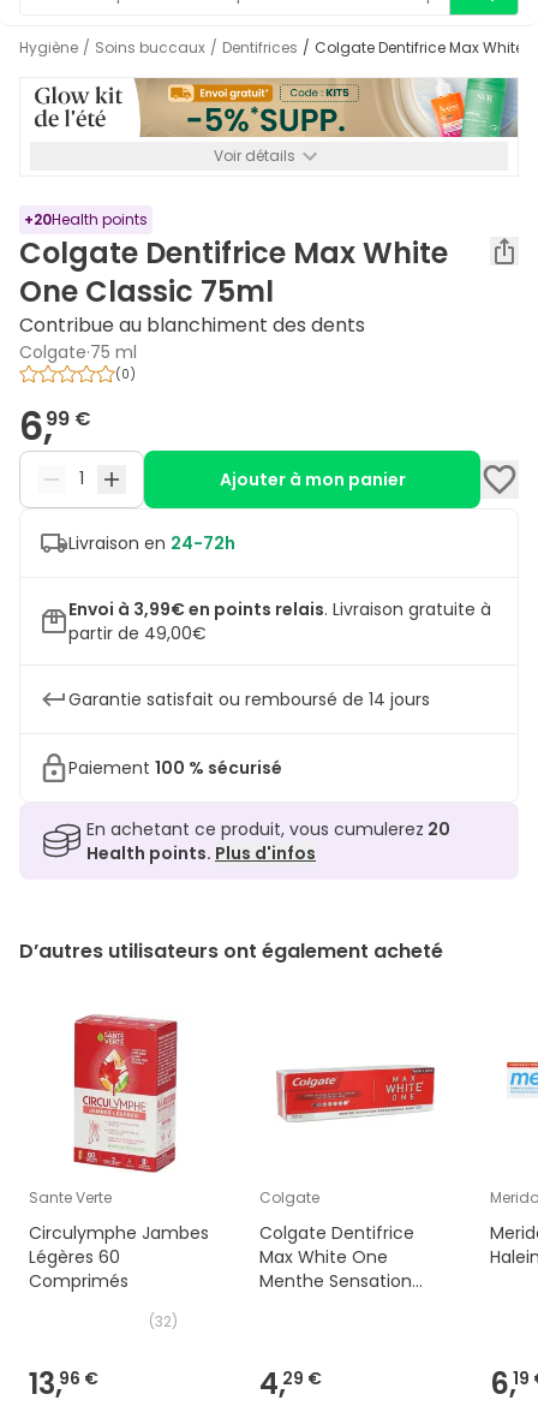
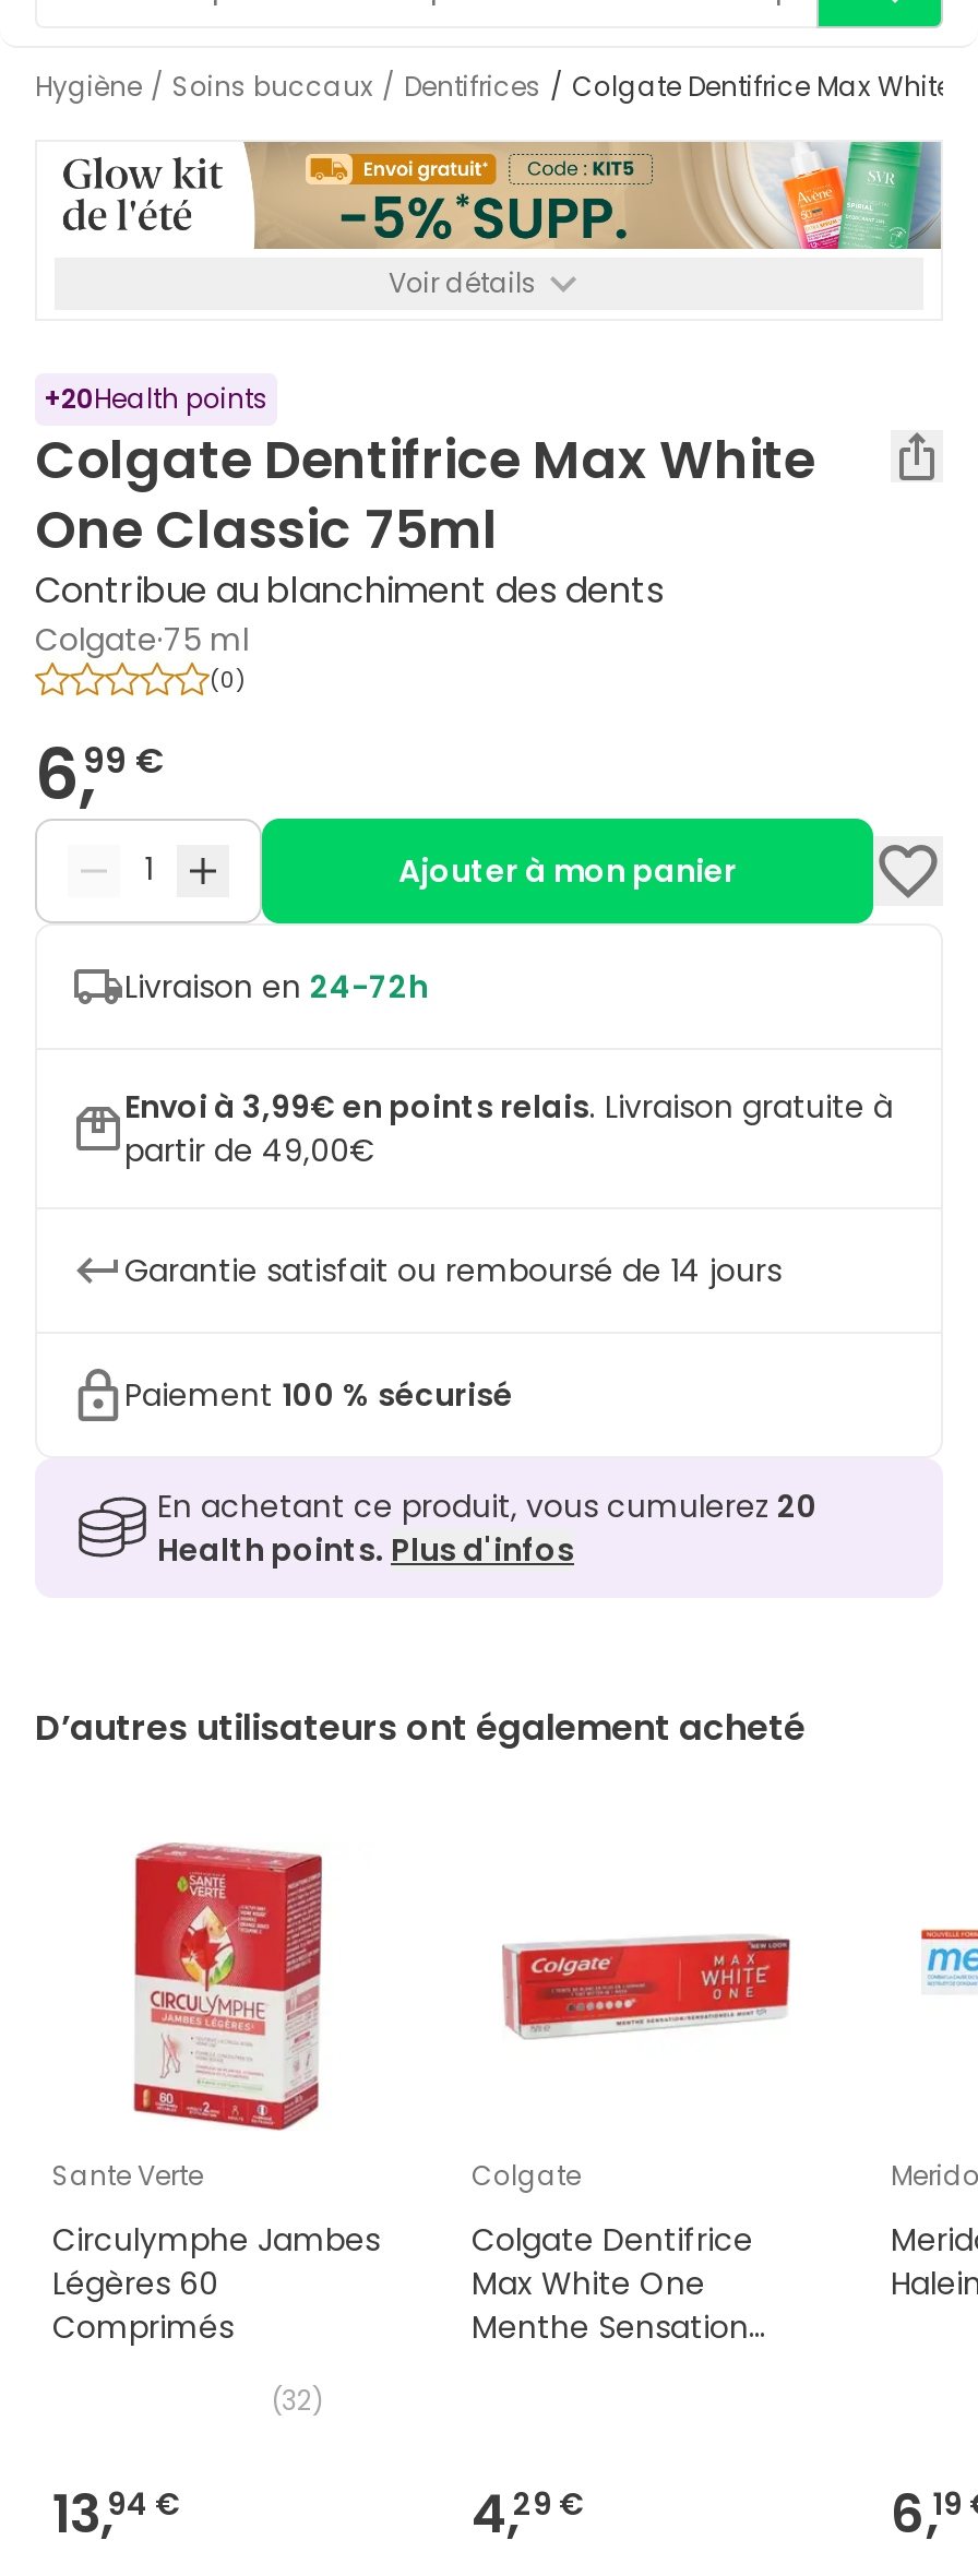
- 13, 96 €
+ 13, 94 €
